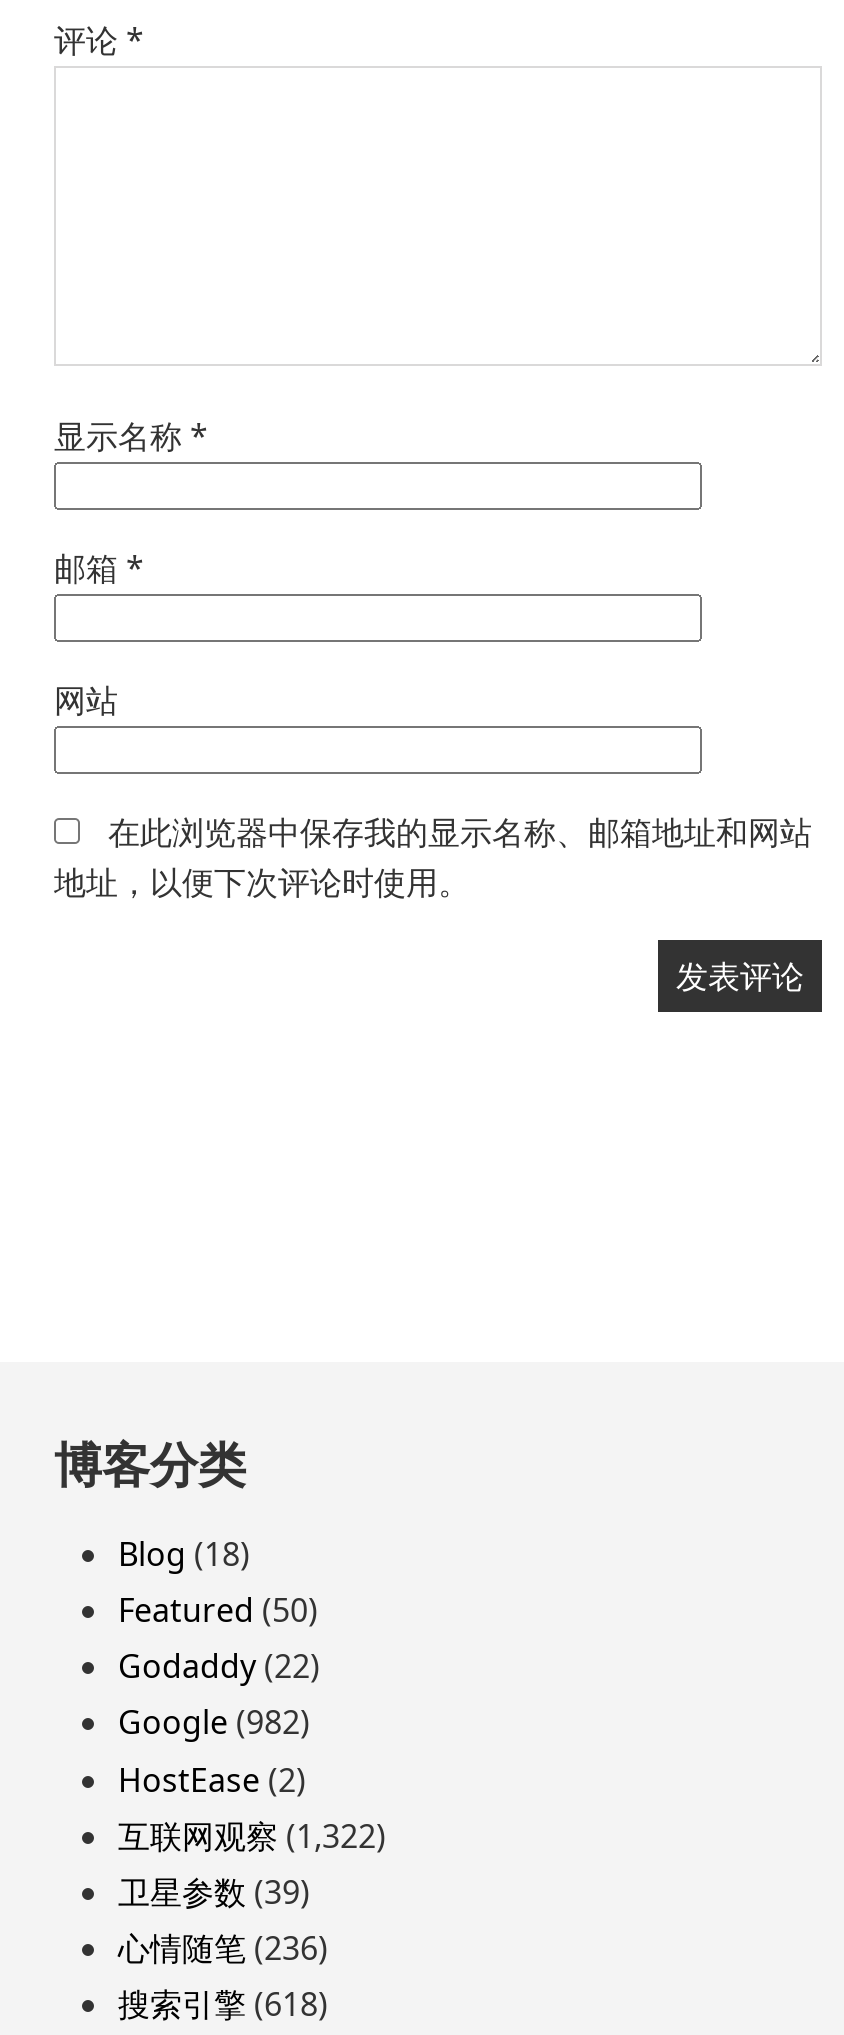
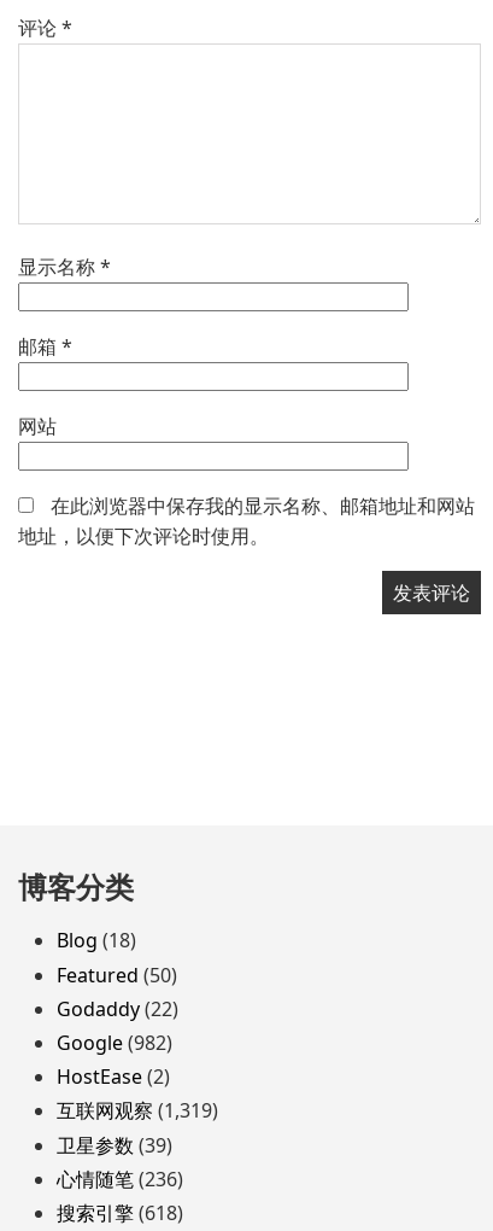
- 互联网观察(1,322)
+ 互联网观察(1,319)
